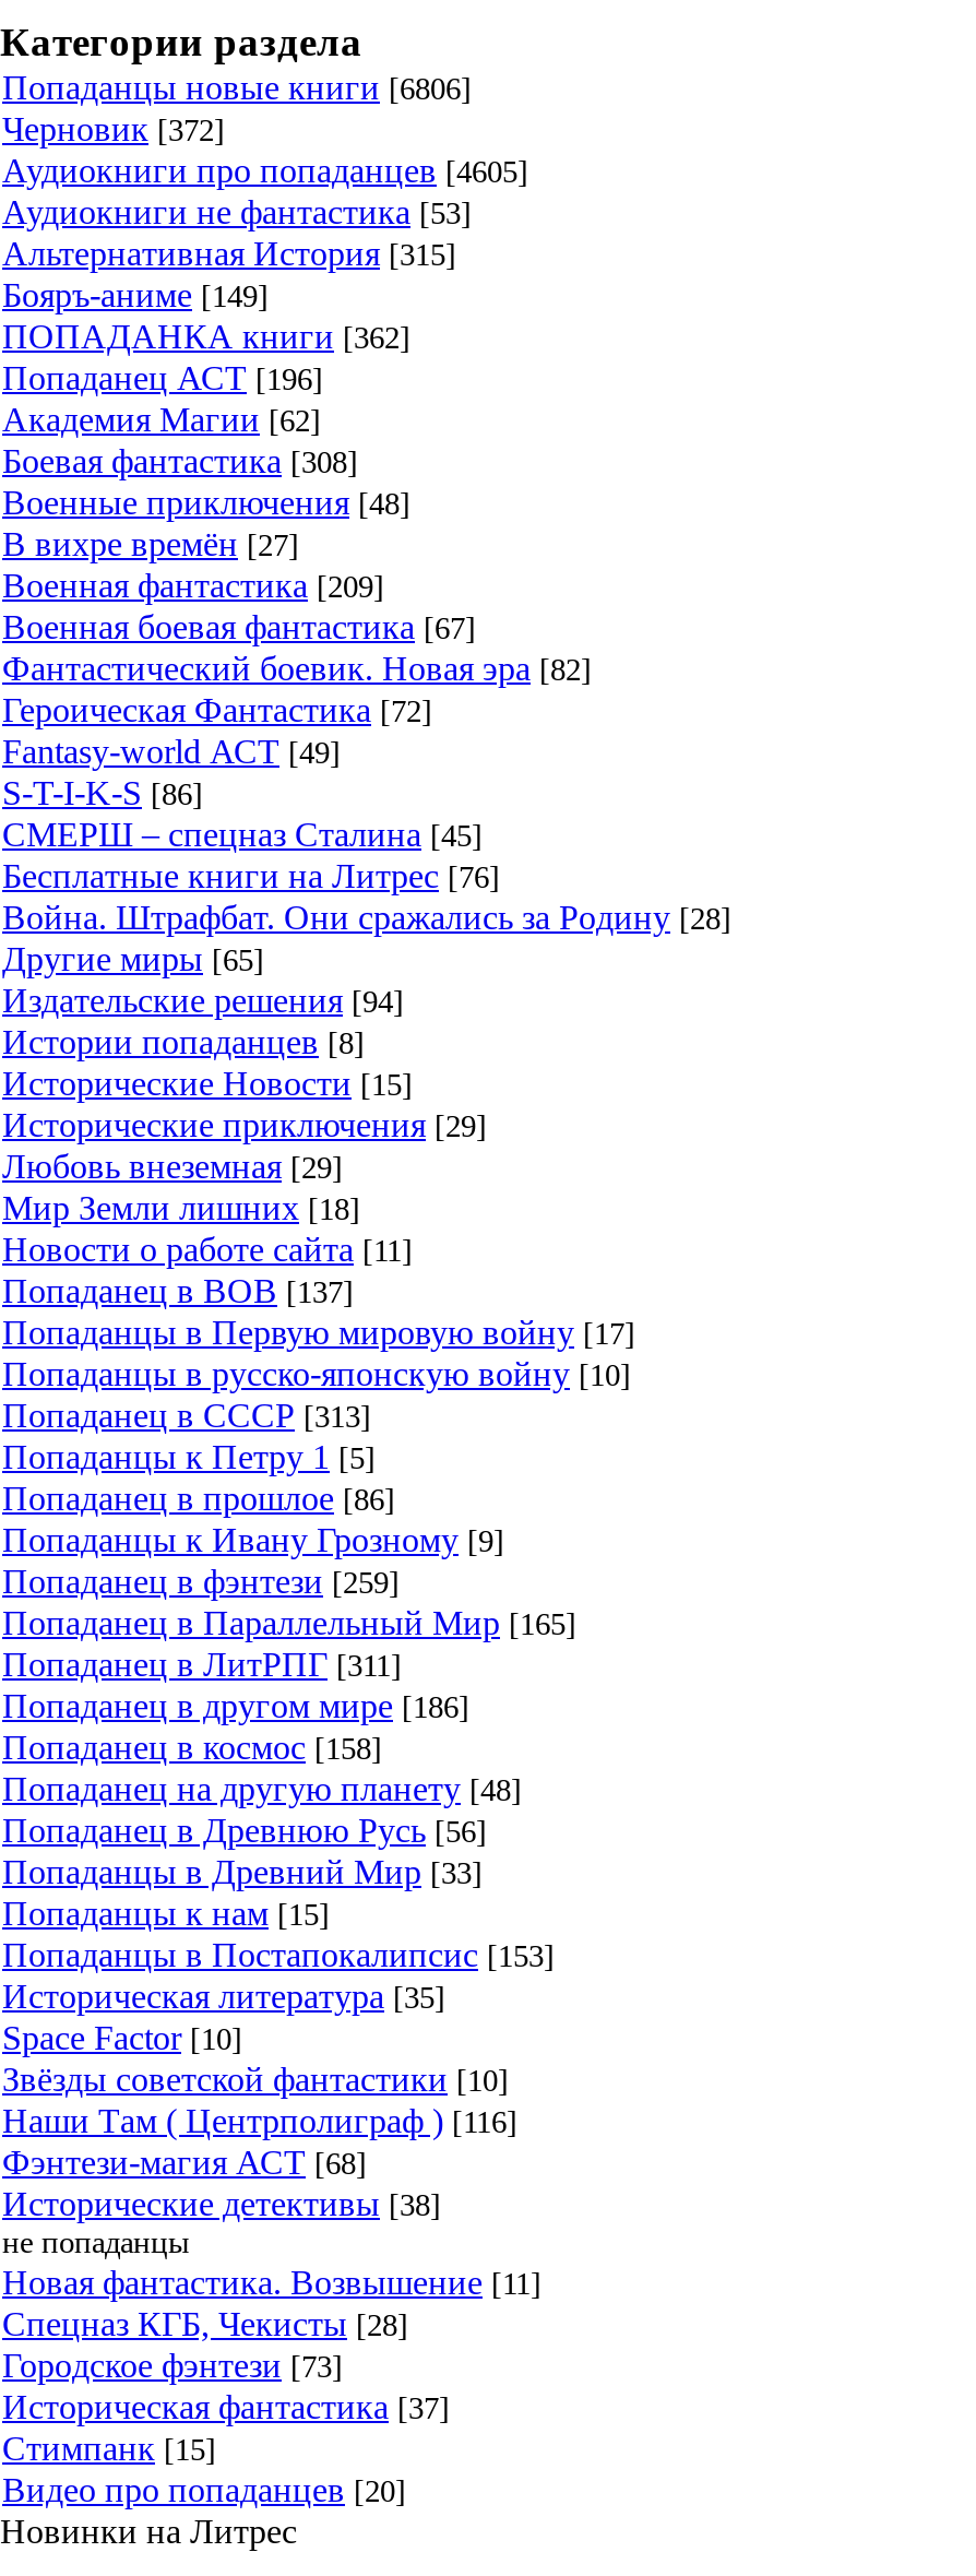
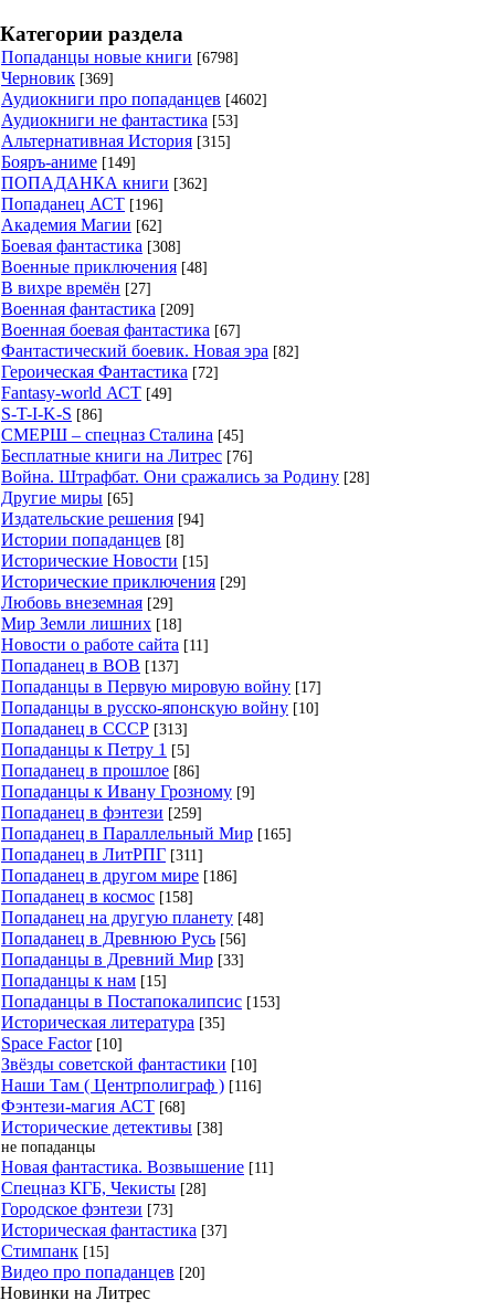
- Попаданцы новые книги [6806]
+ Попаданцы новые книги [6798]

- Черновик [372]
+ Черновик [369]

- Аудиокниги про попаданцев [4605]
+ Аудиокниги про попаданцев [4602]
